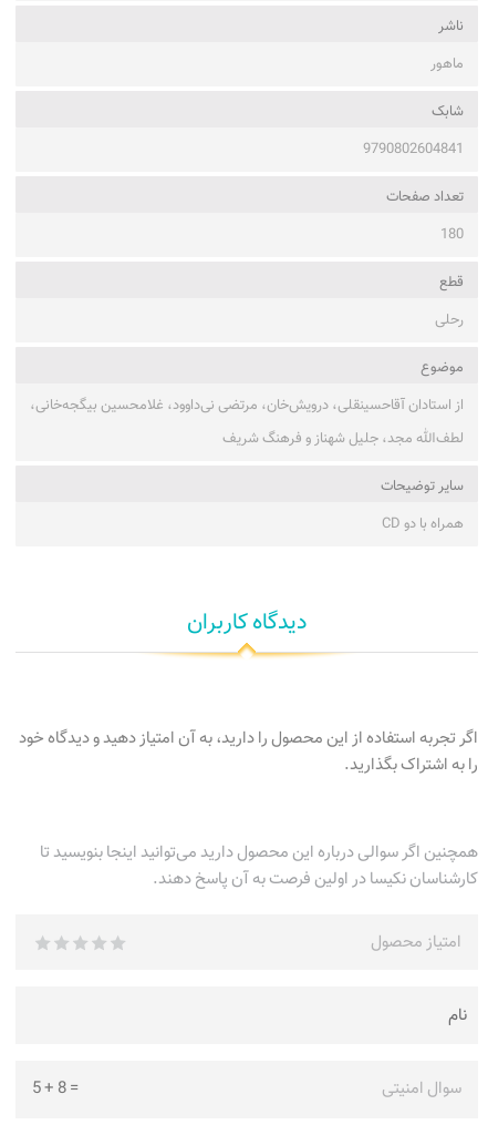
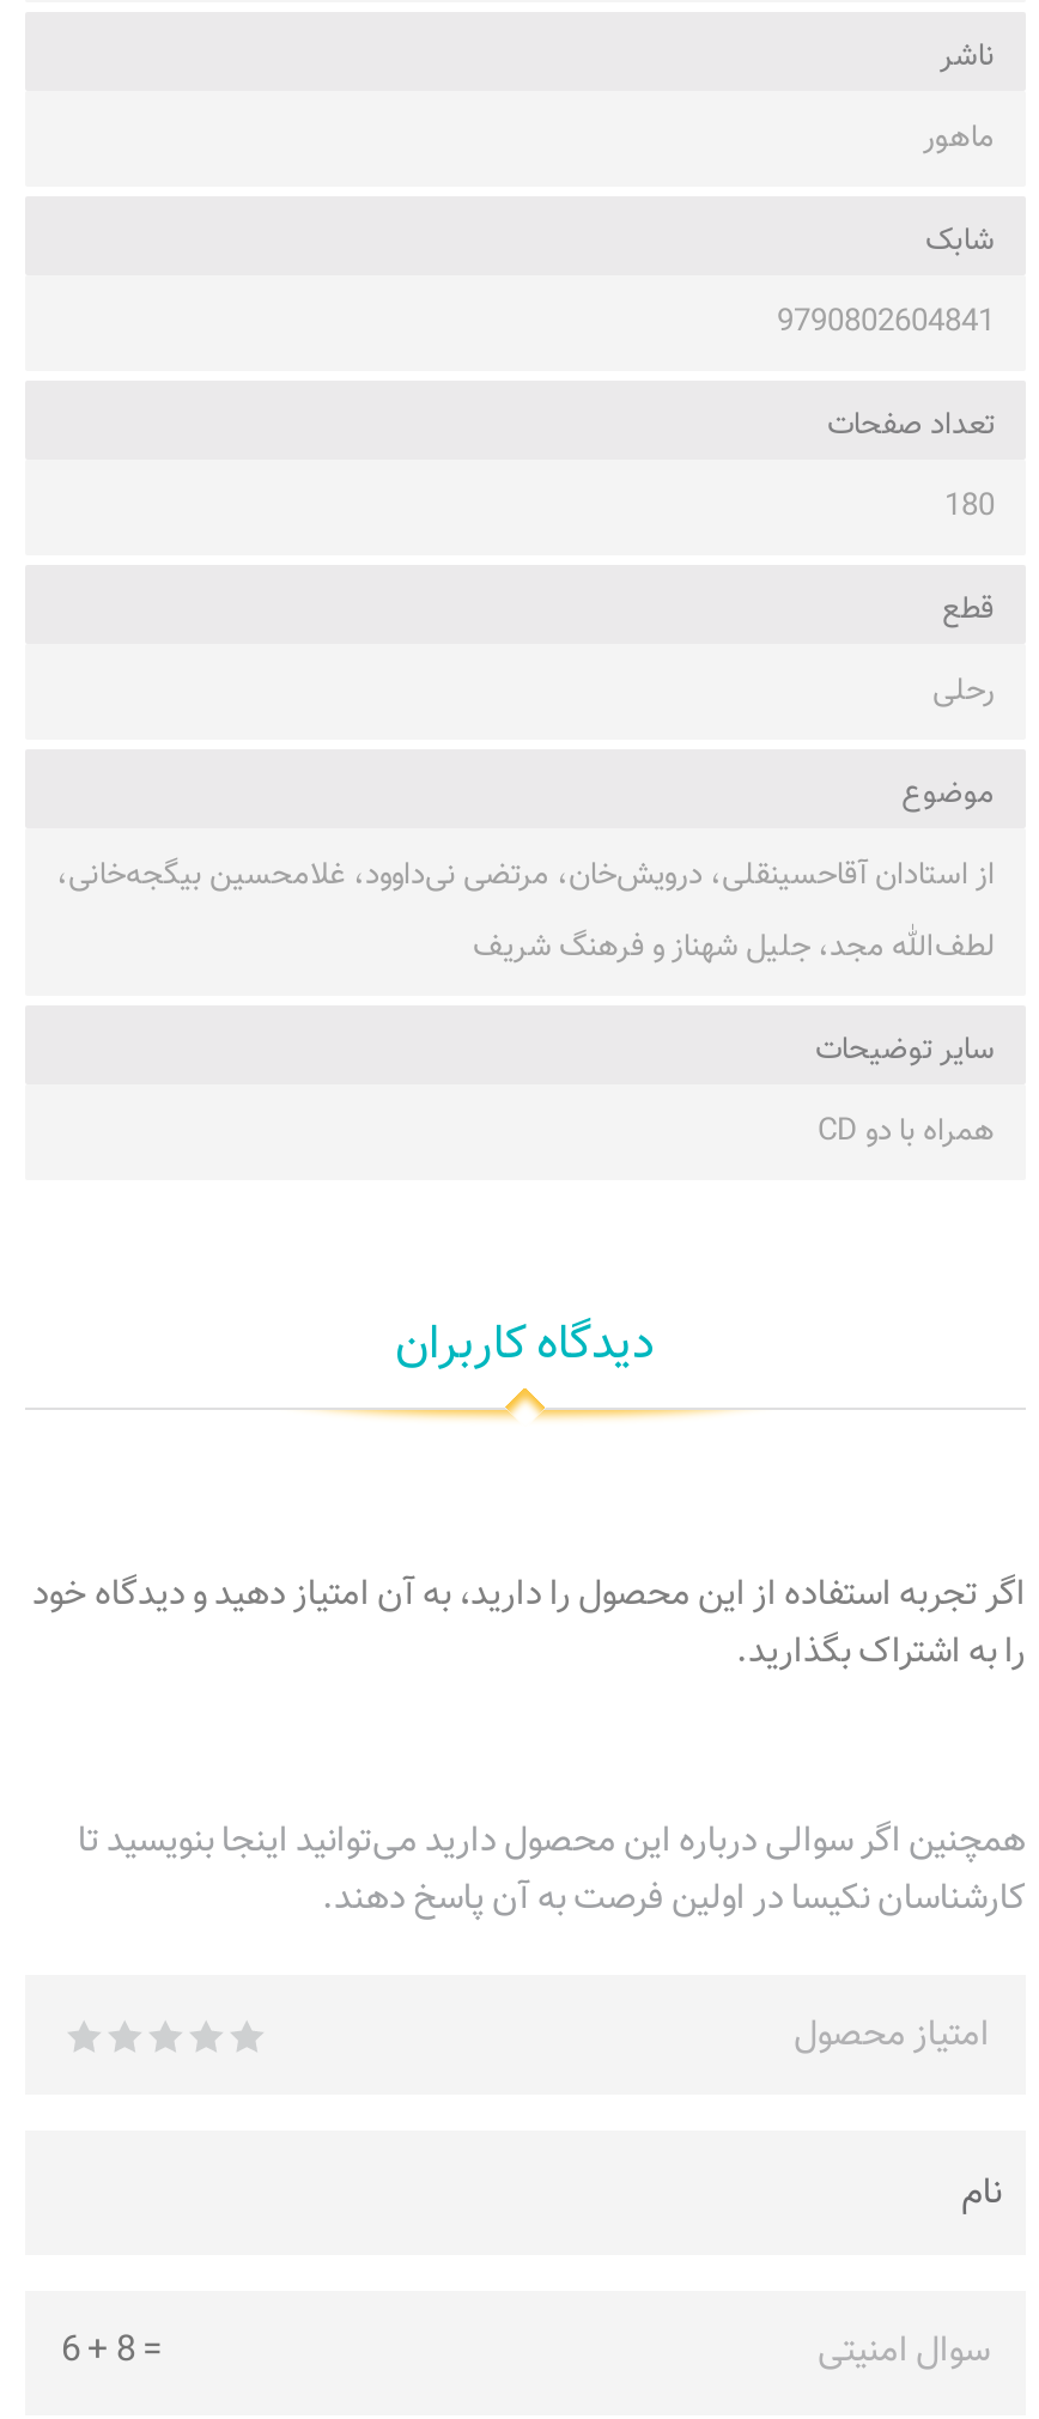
- 5
+ 6
